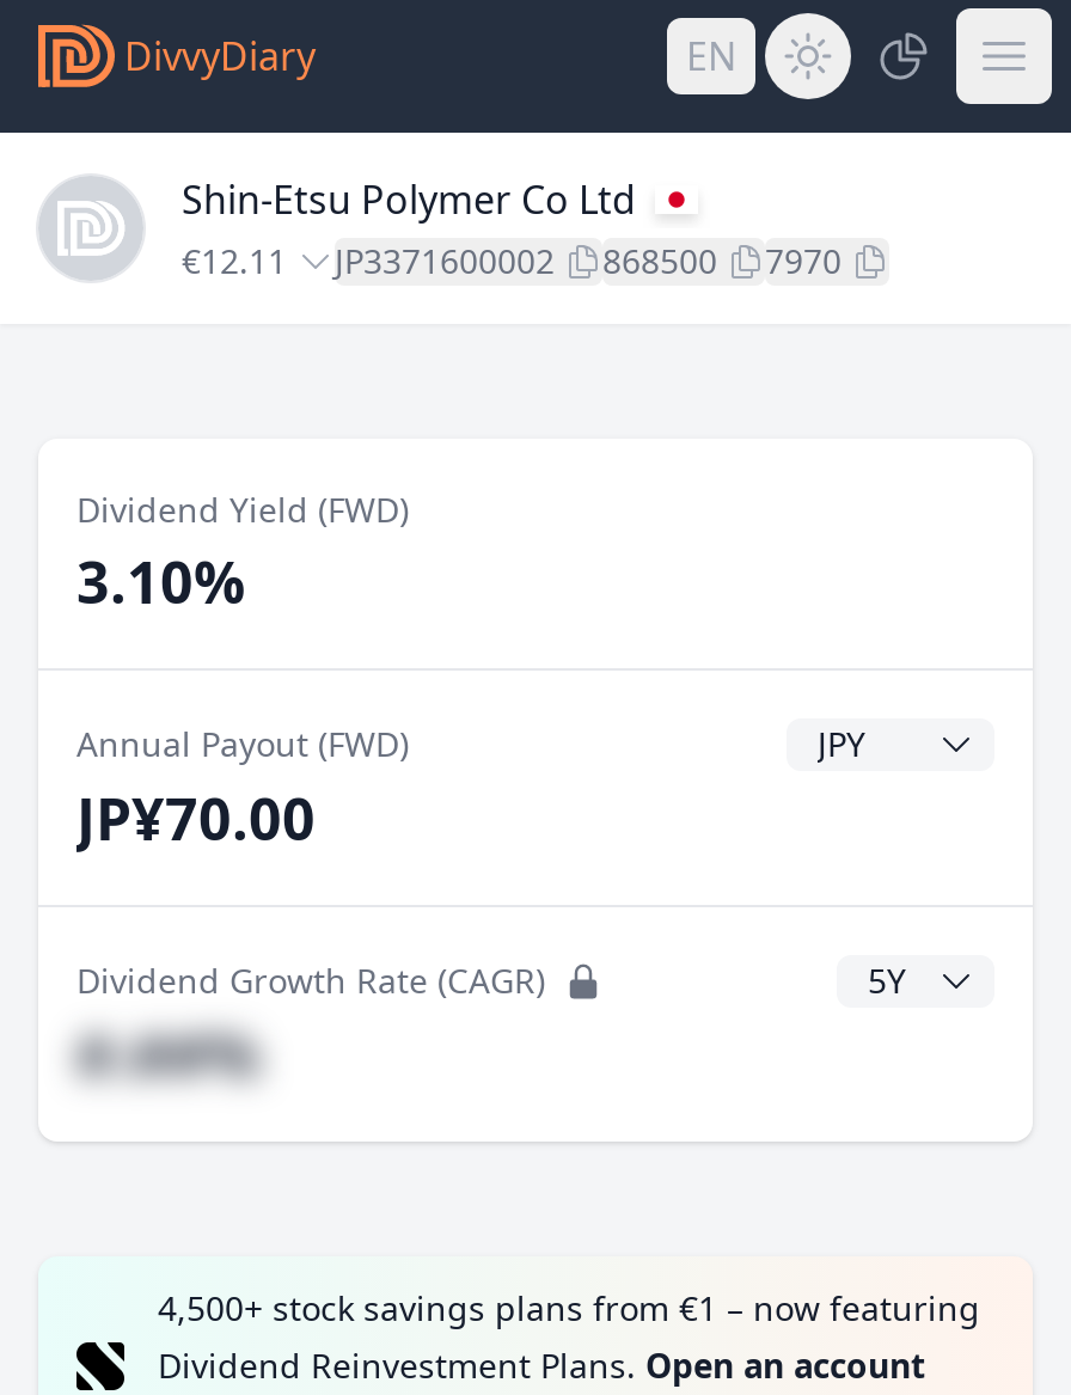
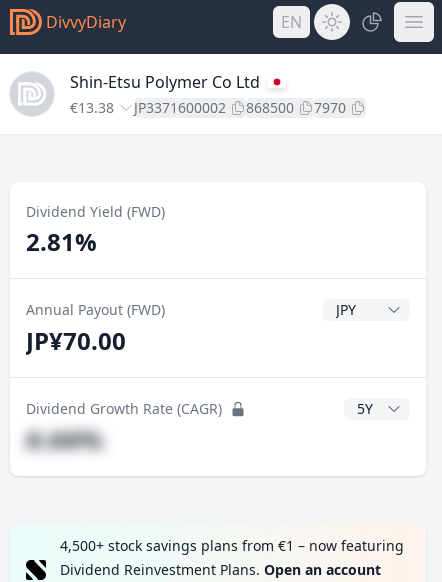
- €12.11
+ €13.38

- 3.10%
+ 2.81%
